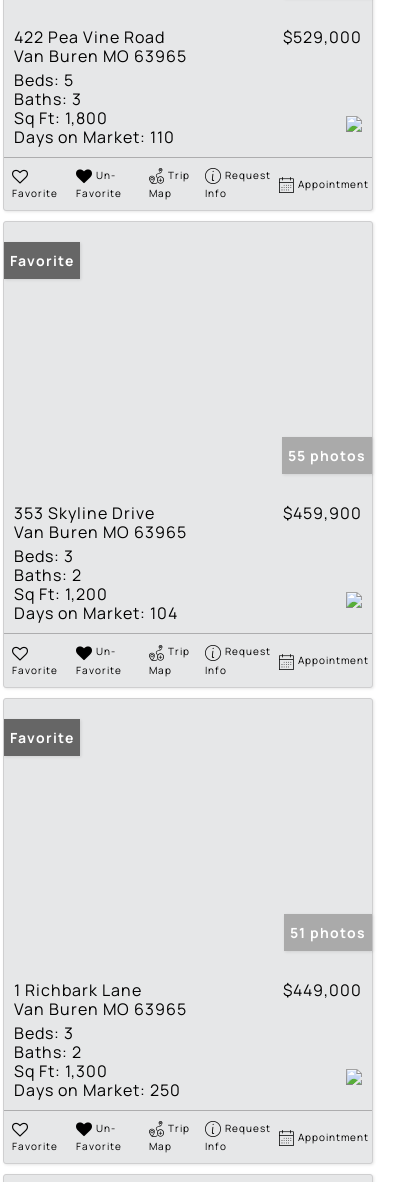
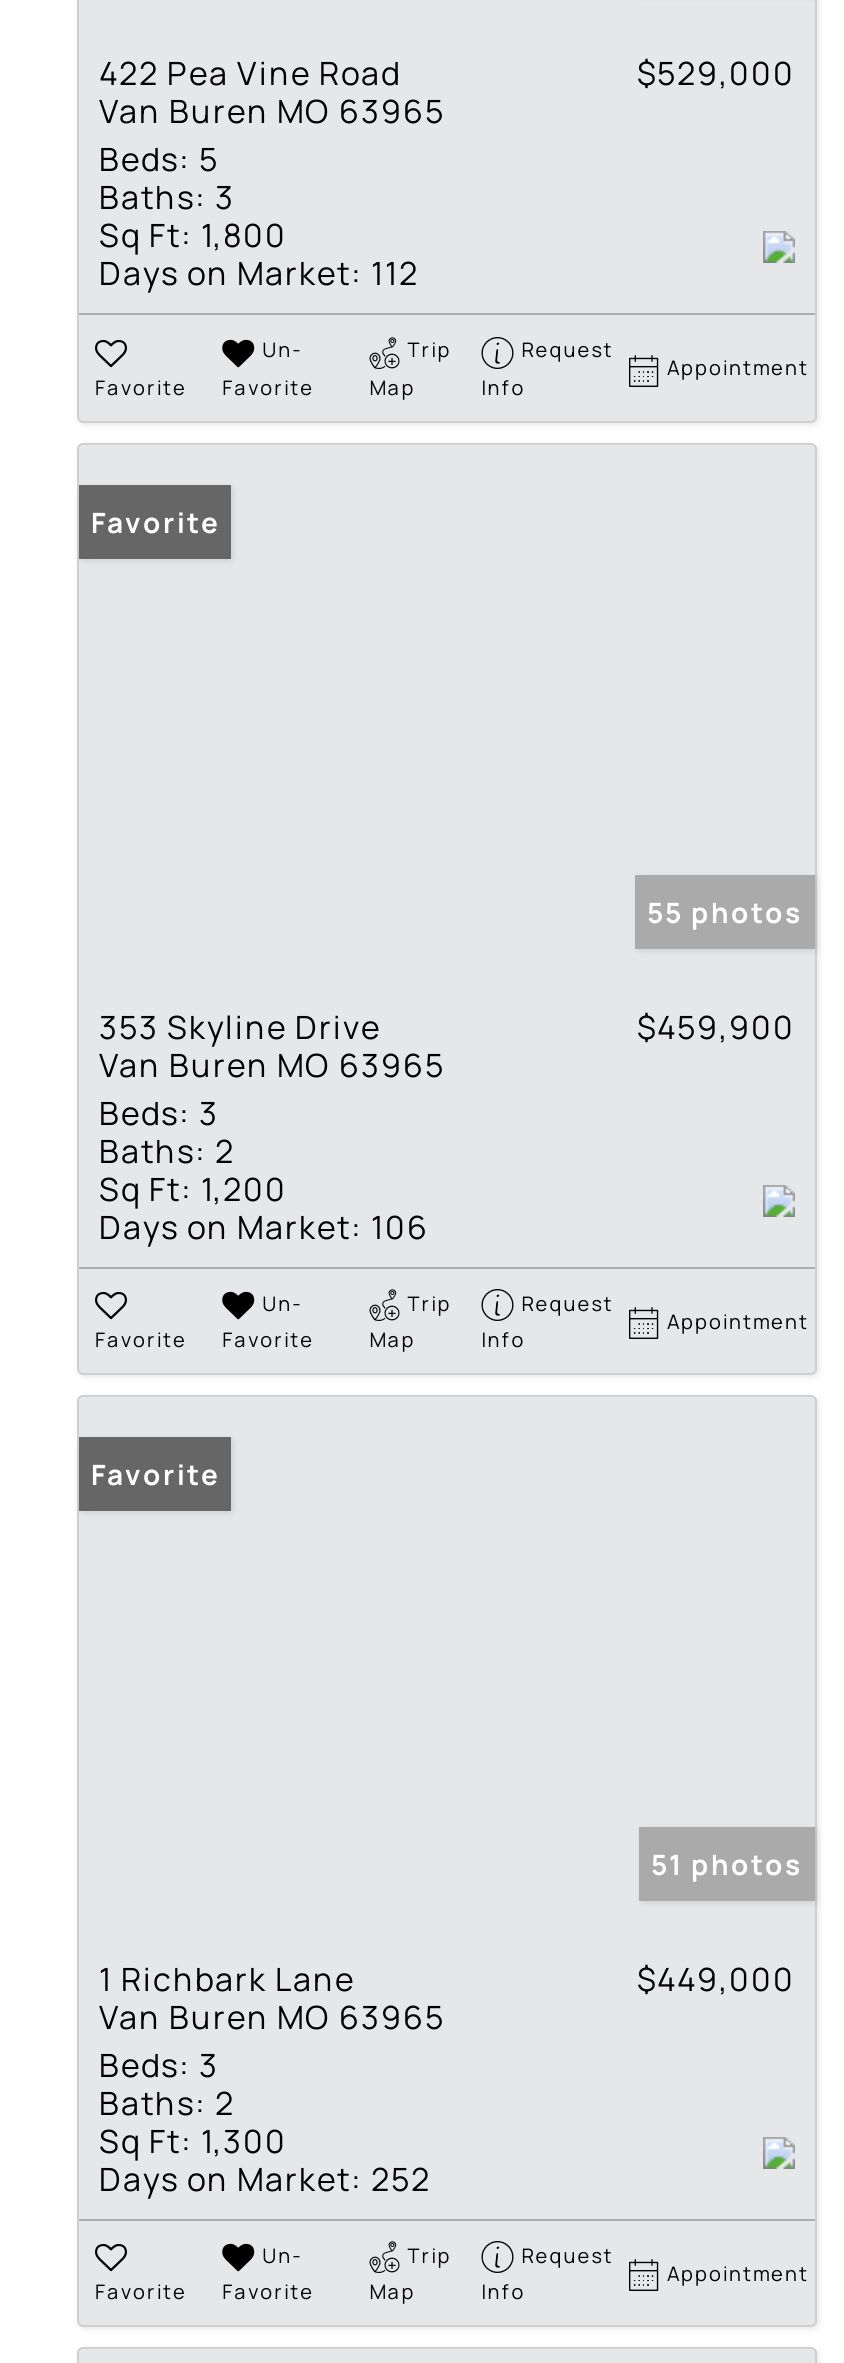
- Days on Market: 110
+ Days on Market: 112

- Days on Market: 104
+ Days on Market: 106

- Days on Market: 250
+ Days on Market: 252
